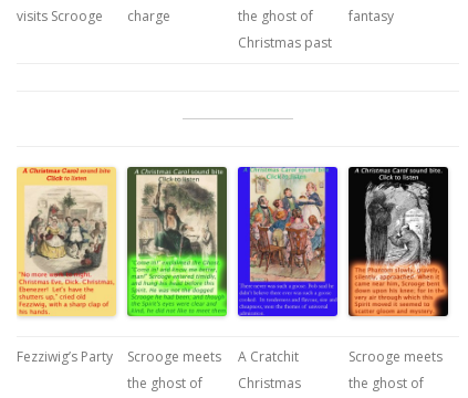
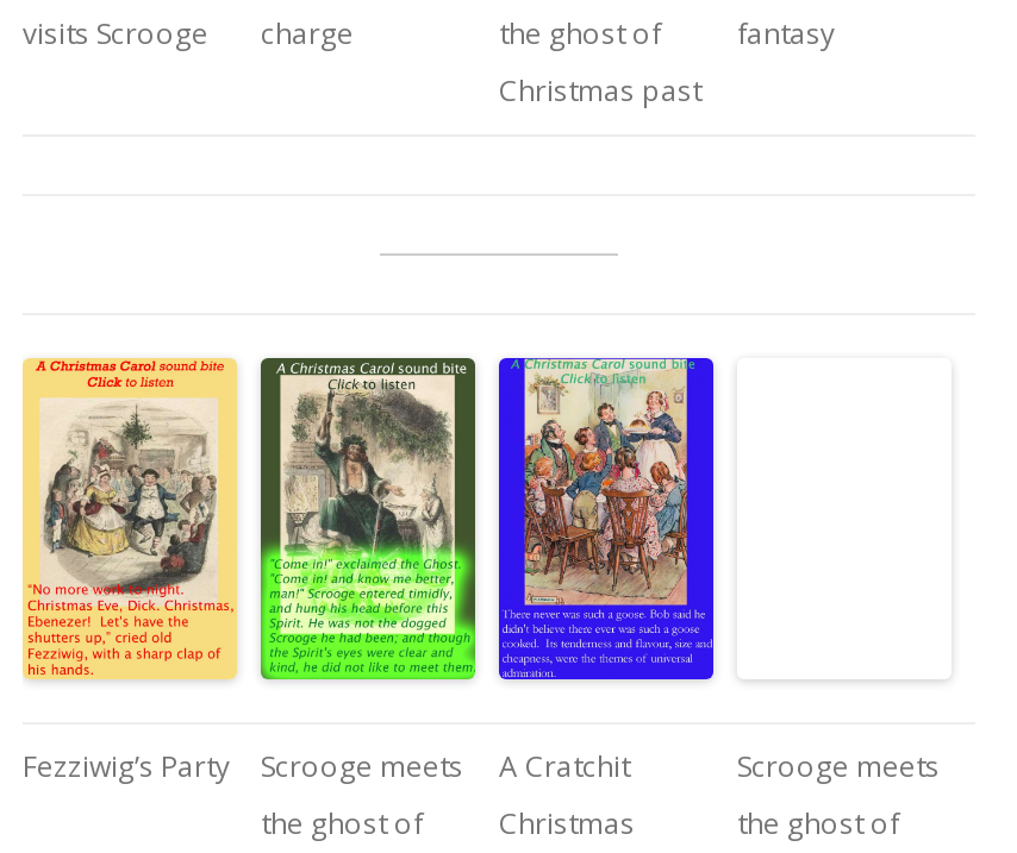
- [image]
